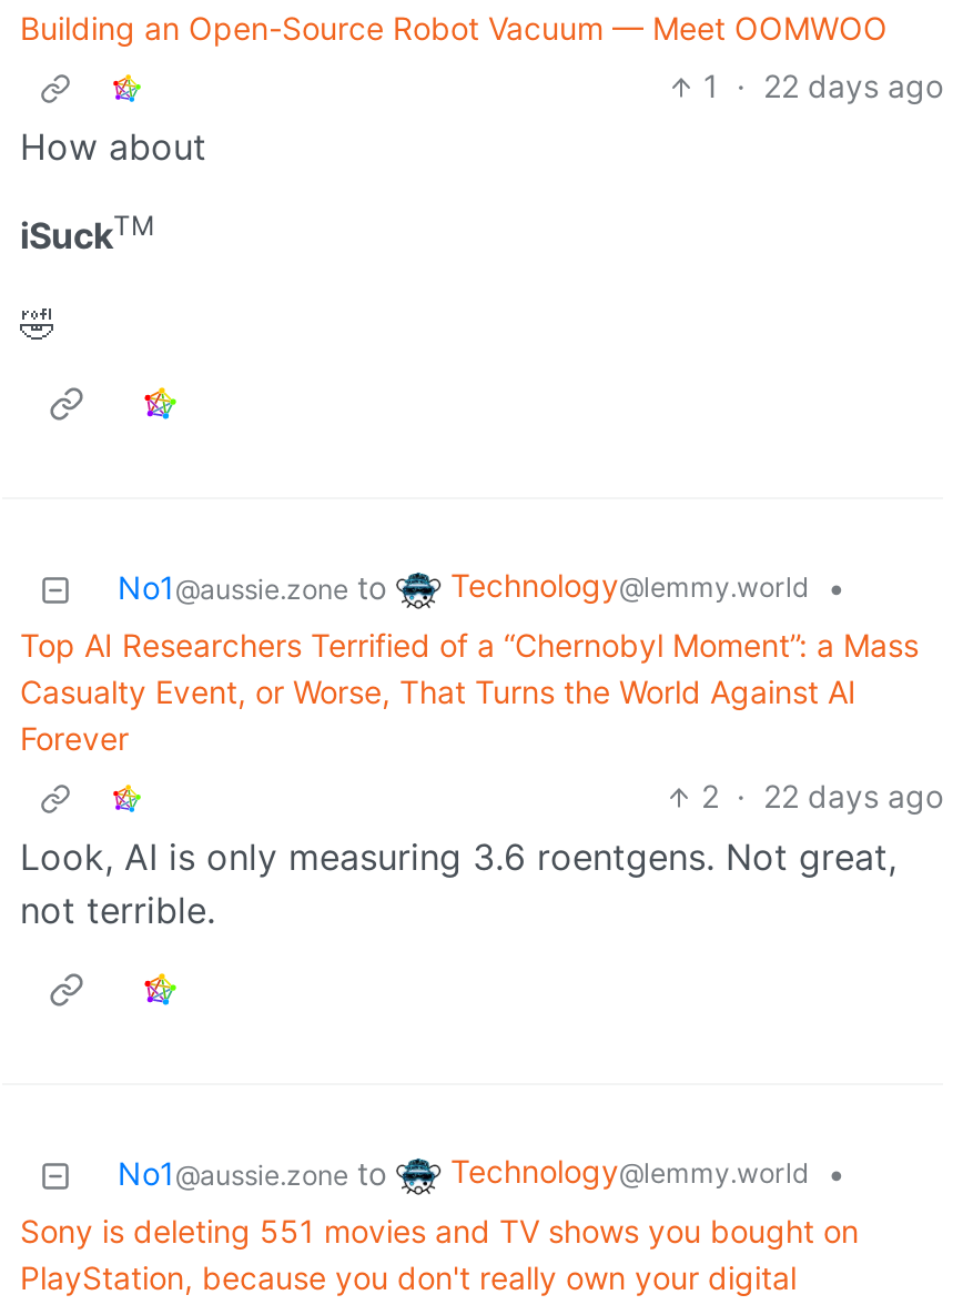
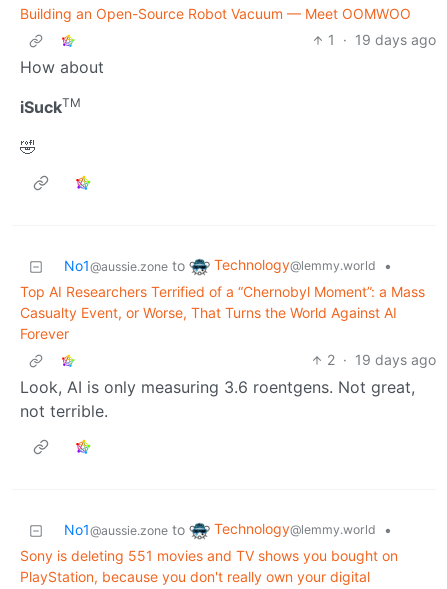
- 1 · 22 days ago
+ 1 · 19 days ago

- 2 · 22 days ago
+ 2 · 19 days ago
